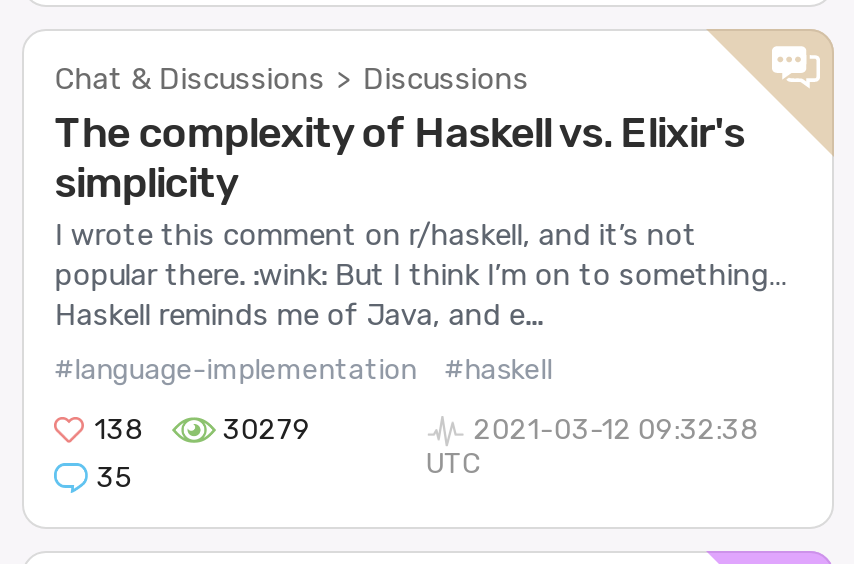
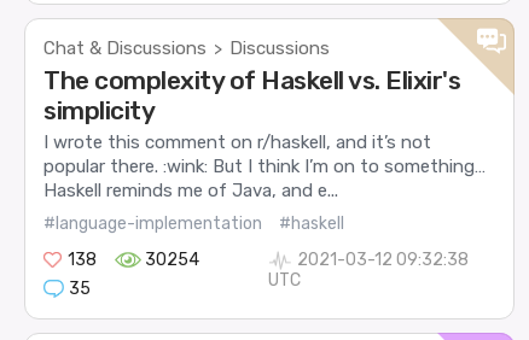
- 30279
+ 30254
